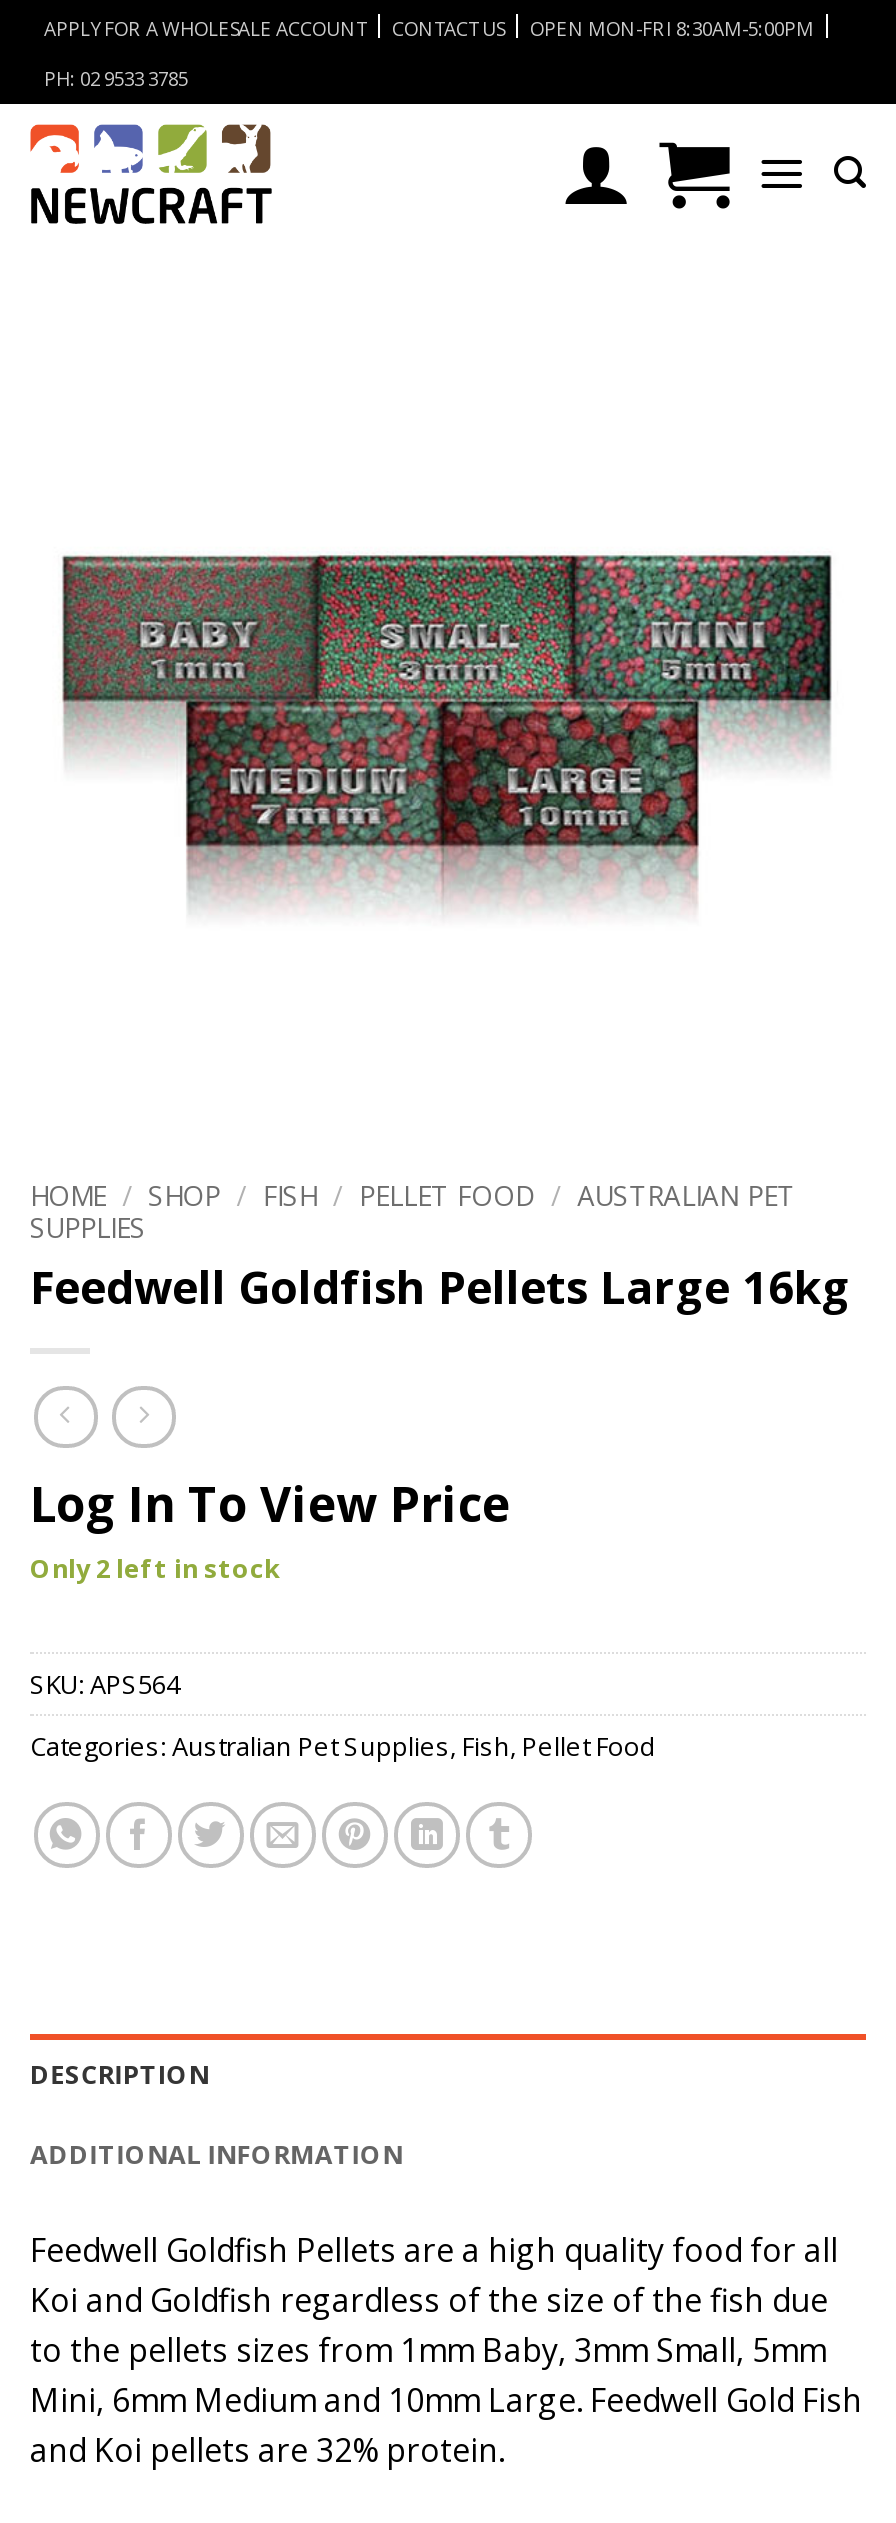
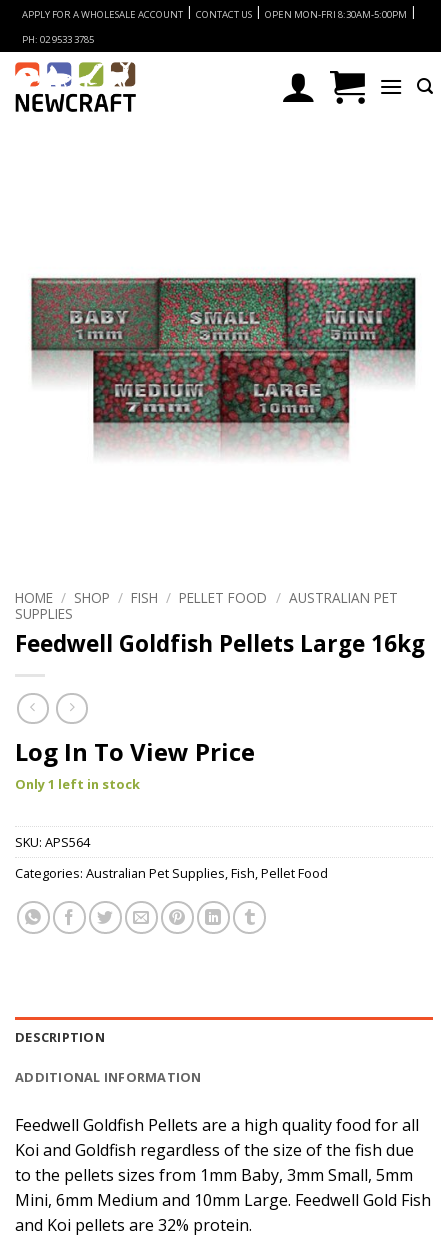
- Only 2 left in stock
+ Only 1 left in stock
